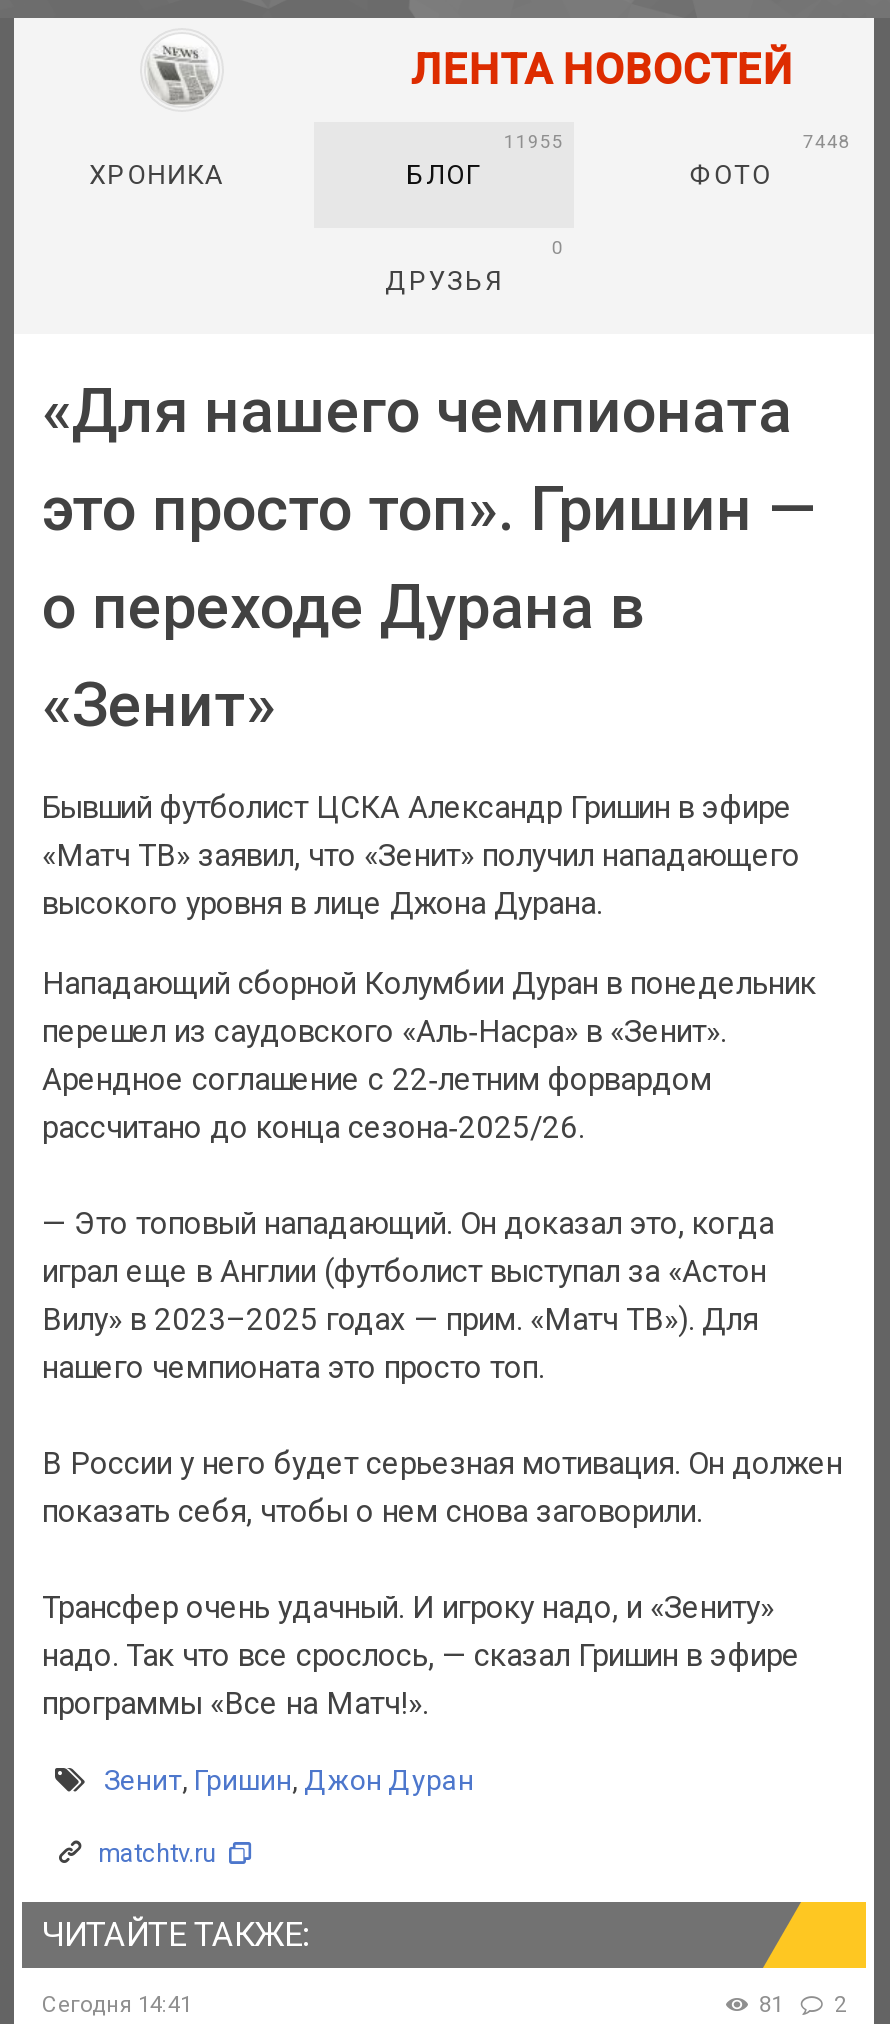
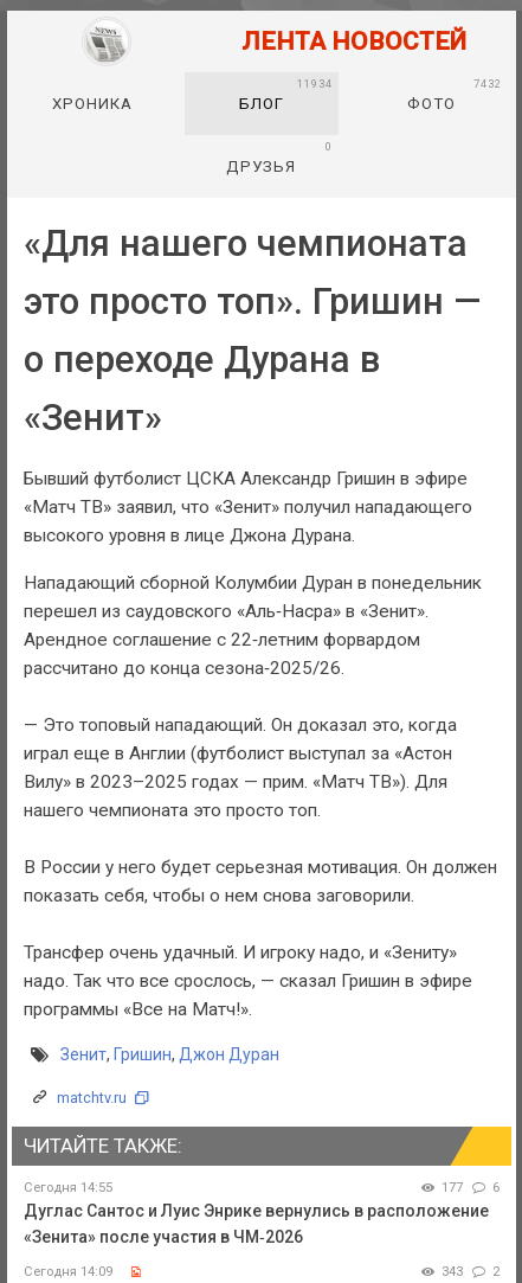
- 11955
+ 11934

- 7448
+ 7432

- Сегодня 14:41
- 81
+ Сегодня 14:55
+ 177
+ 6
+ Дуглас Сантос и Луис Энрике вернулись в расположение
+ «Зенита» после участия в ЧМ‑2026
+ Сегодня 14:09
+ 343
